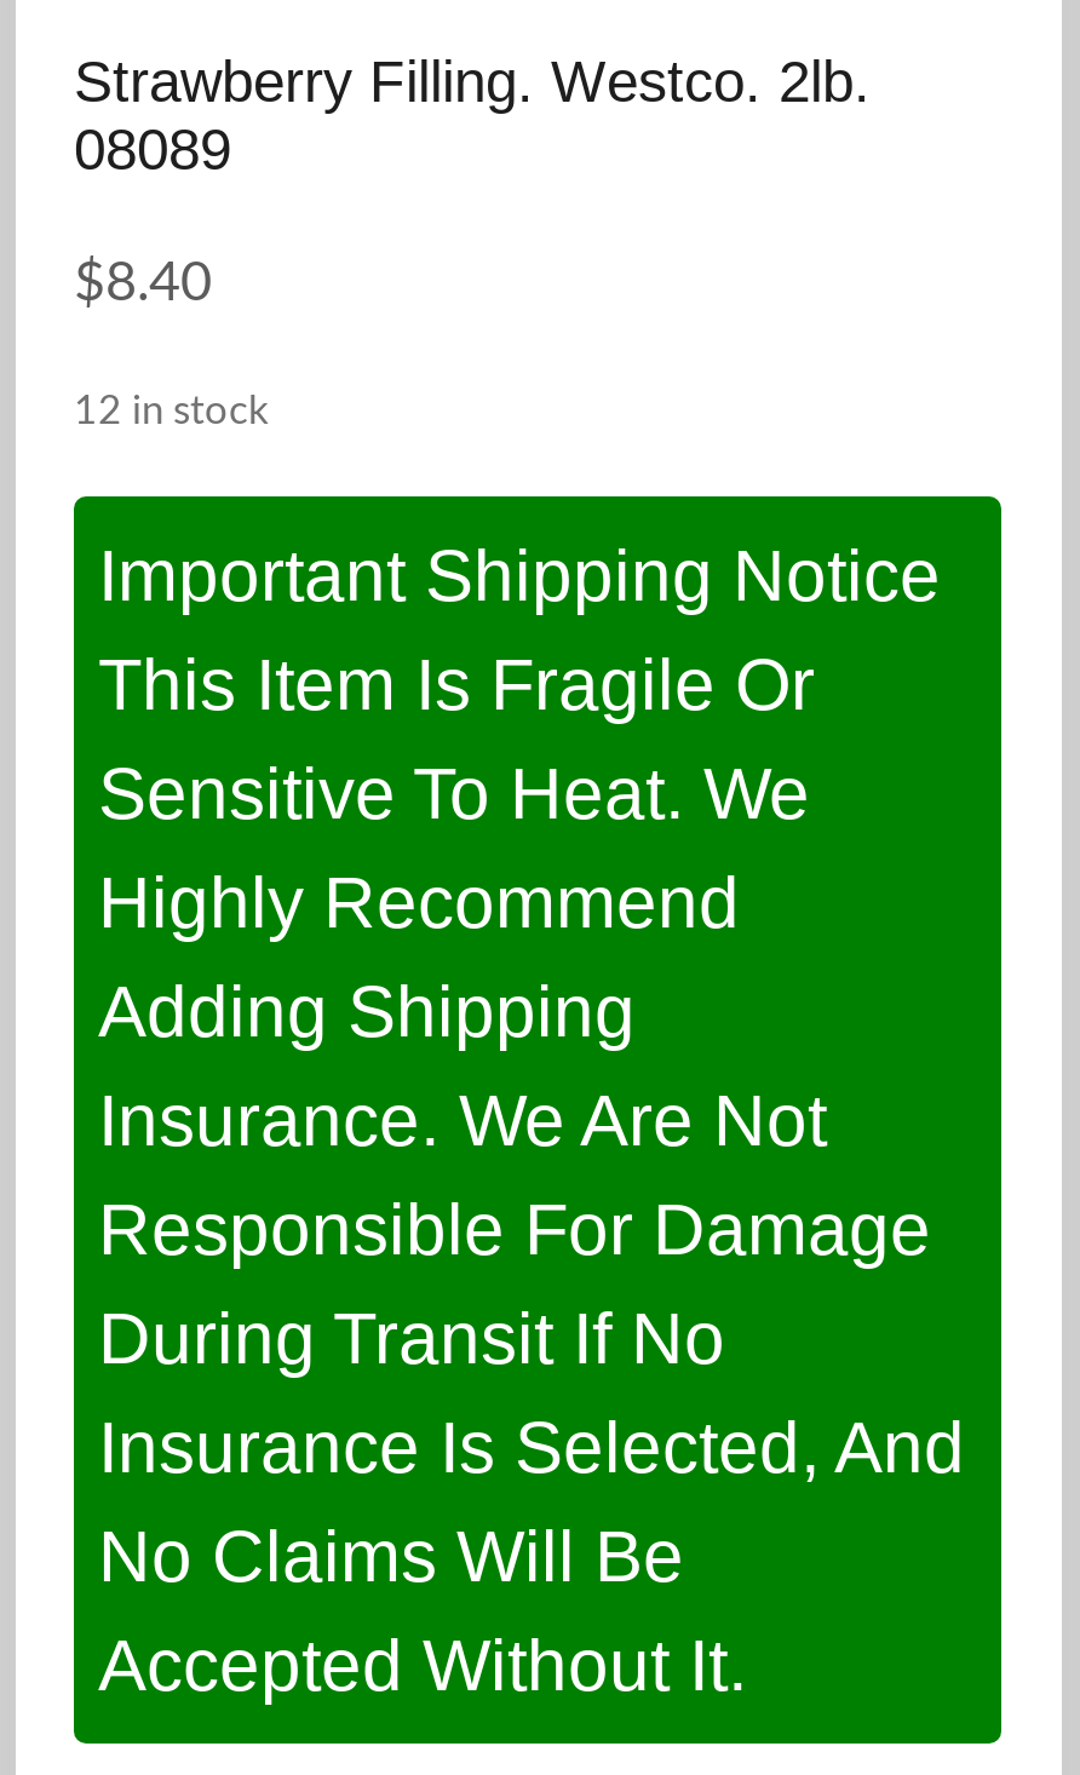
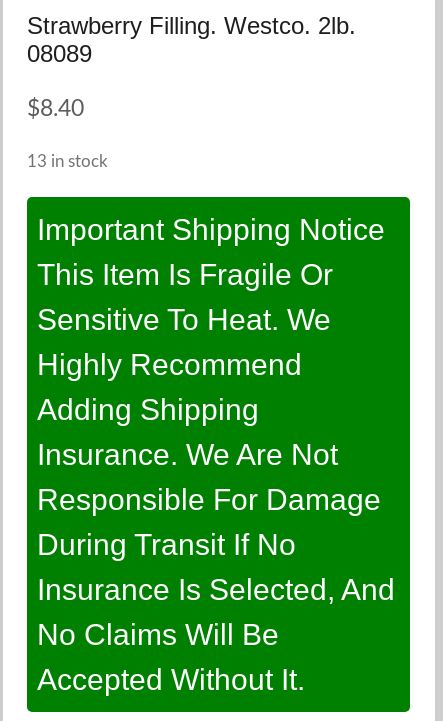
- 12 in stock
+ 13 in stock
